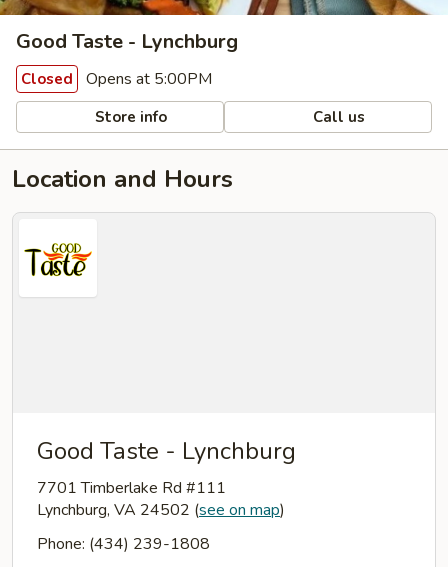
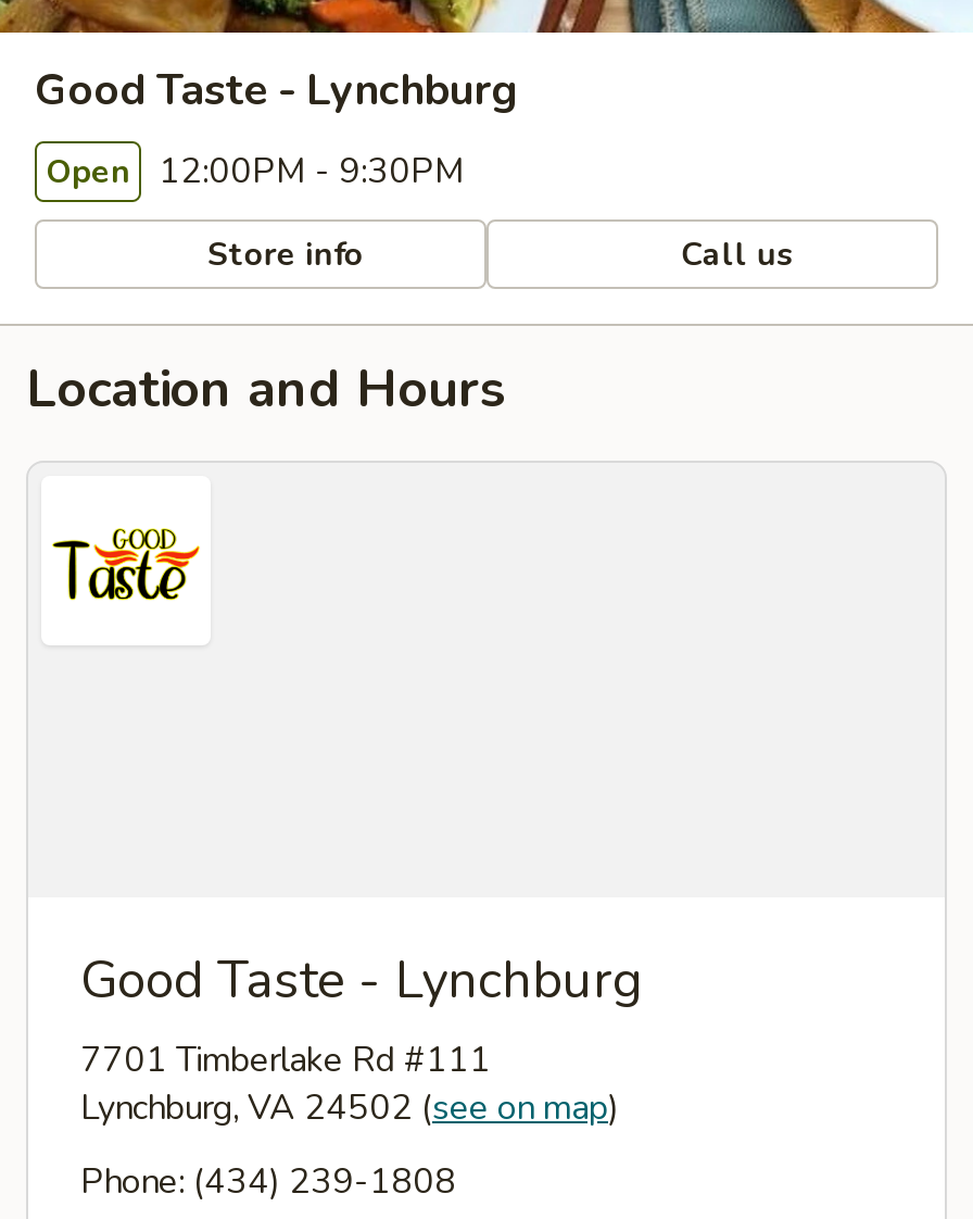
- Closed Opens at 5:00PM
+ Open 12:00PM - 9:30PM
